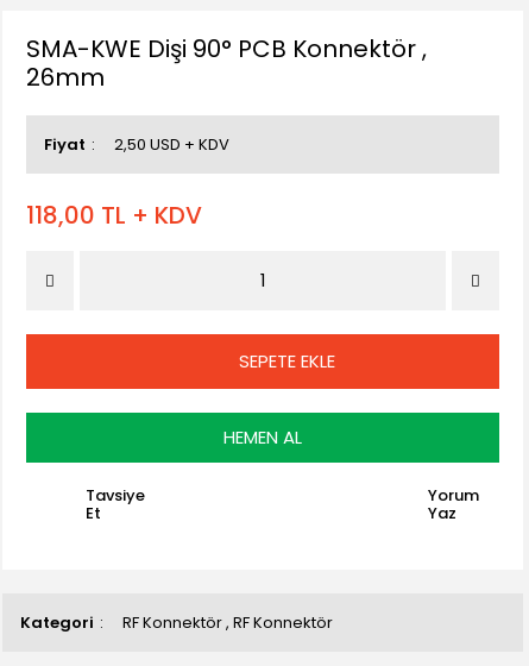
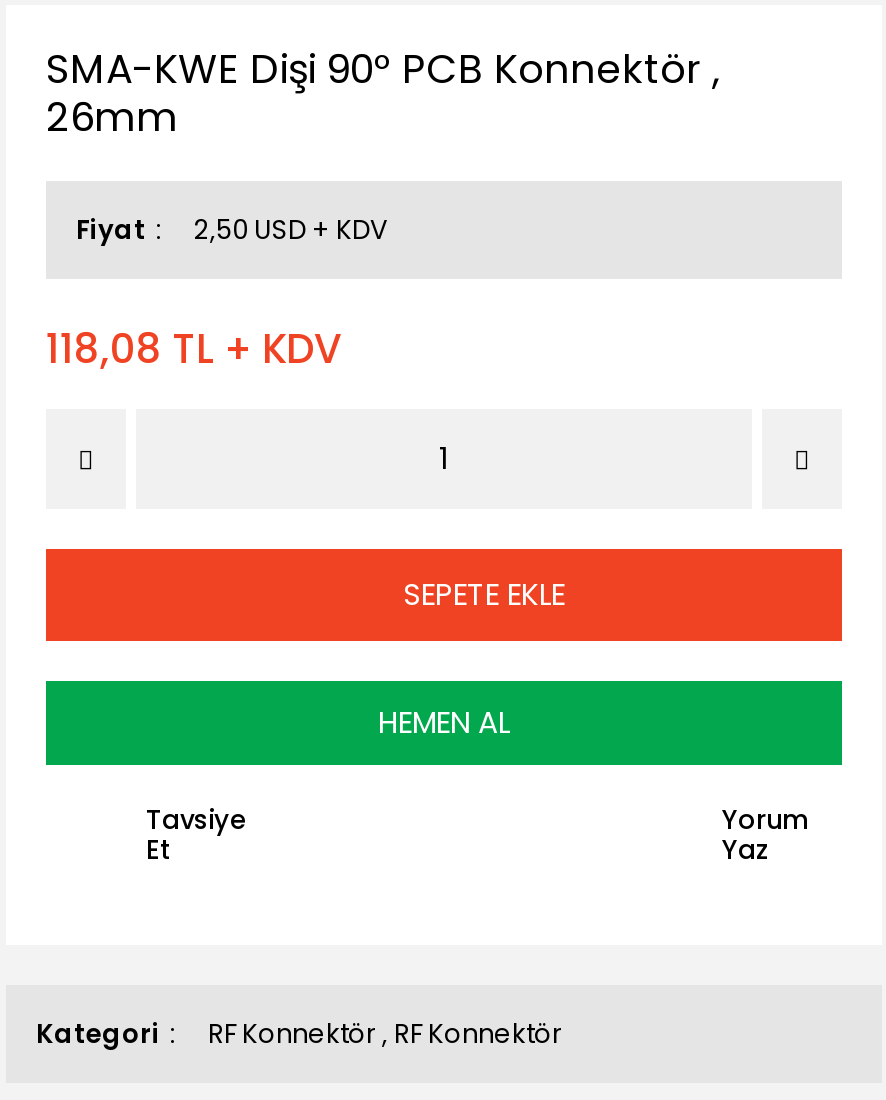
- 118,00 TL + KDV
+ 118,08 TL + KDV
